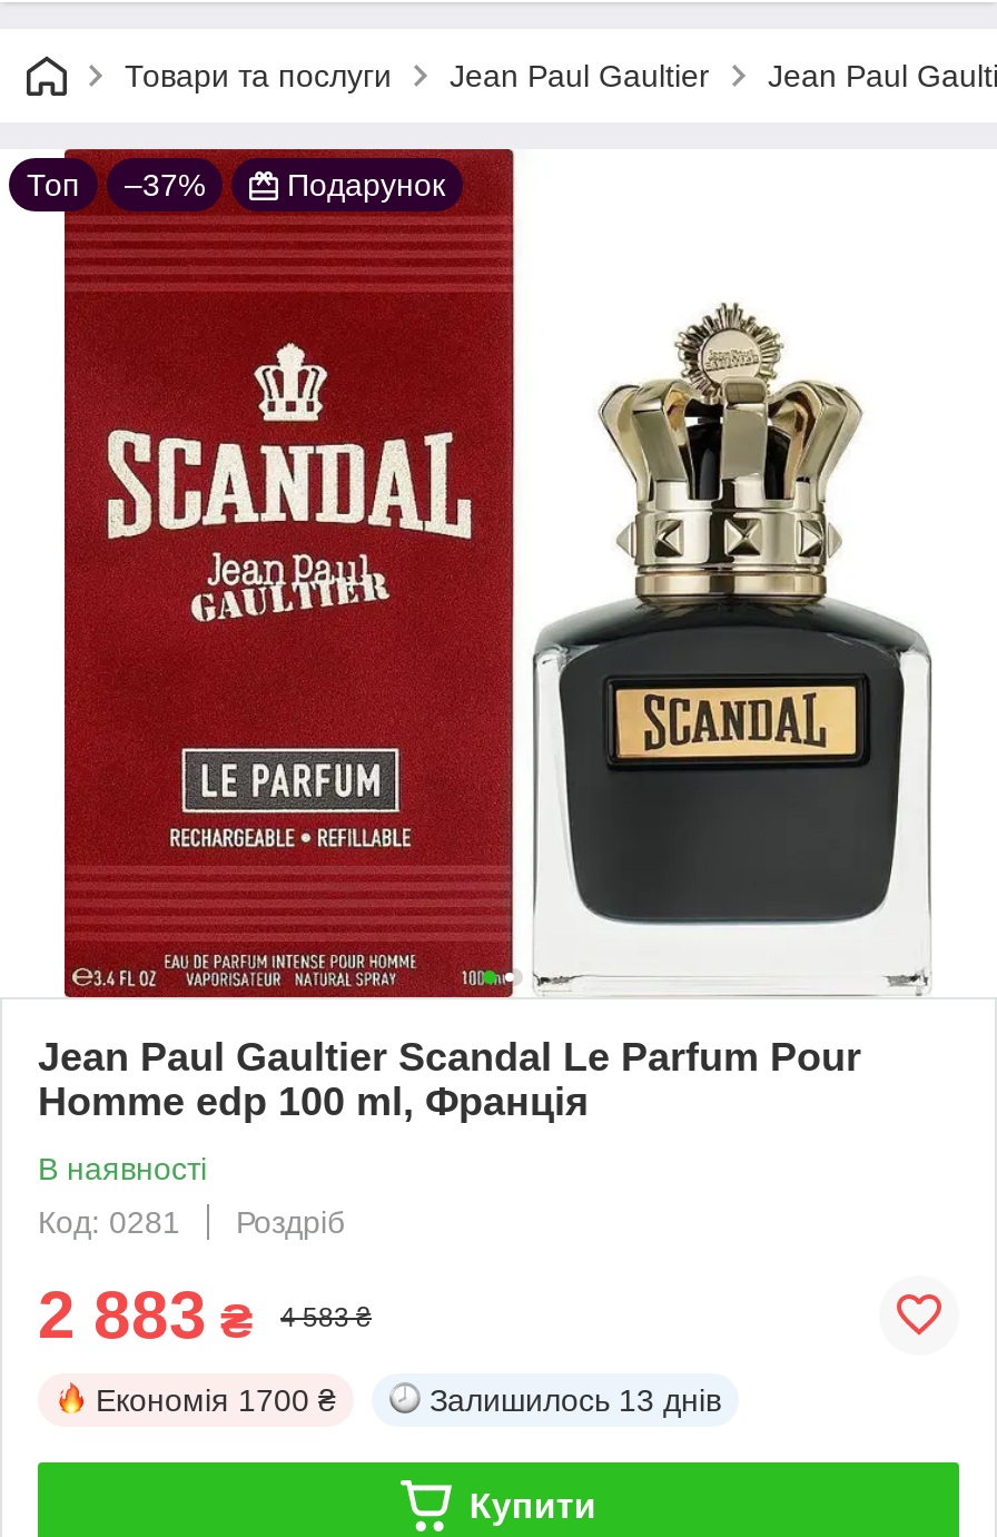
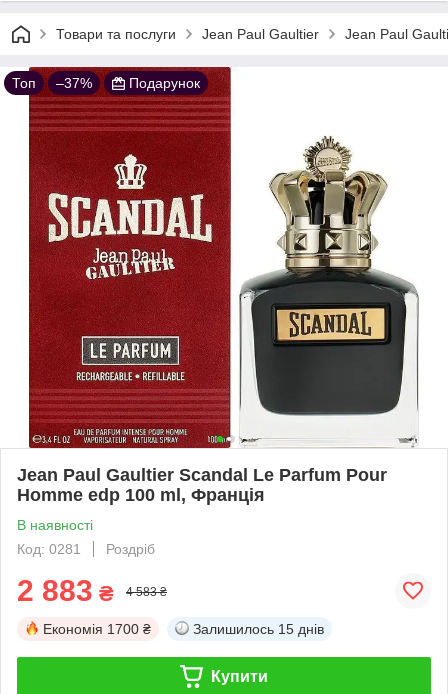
- Залишилось 13 днів
+ Залишилось 15 днів
